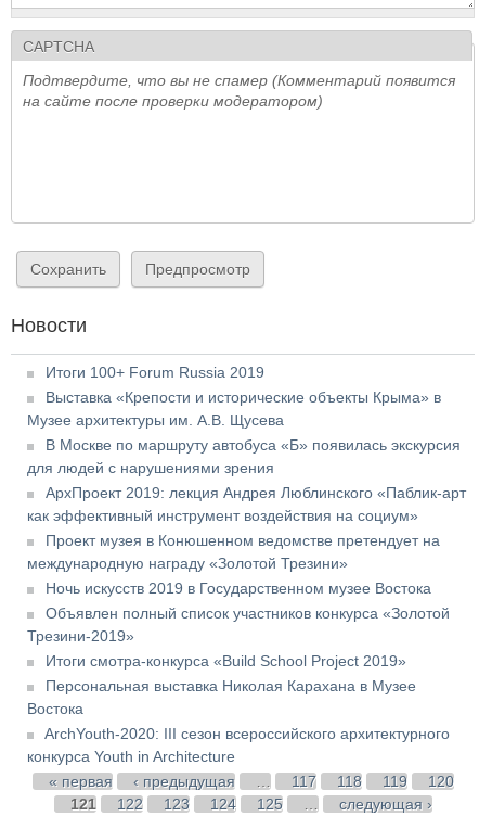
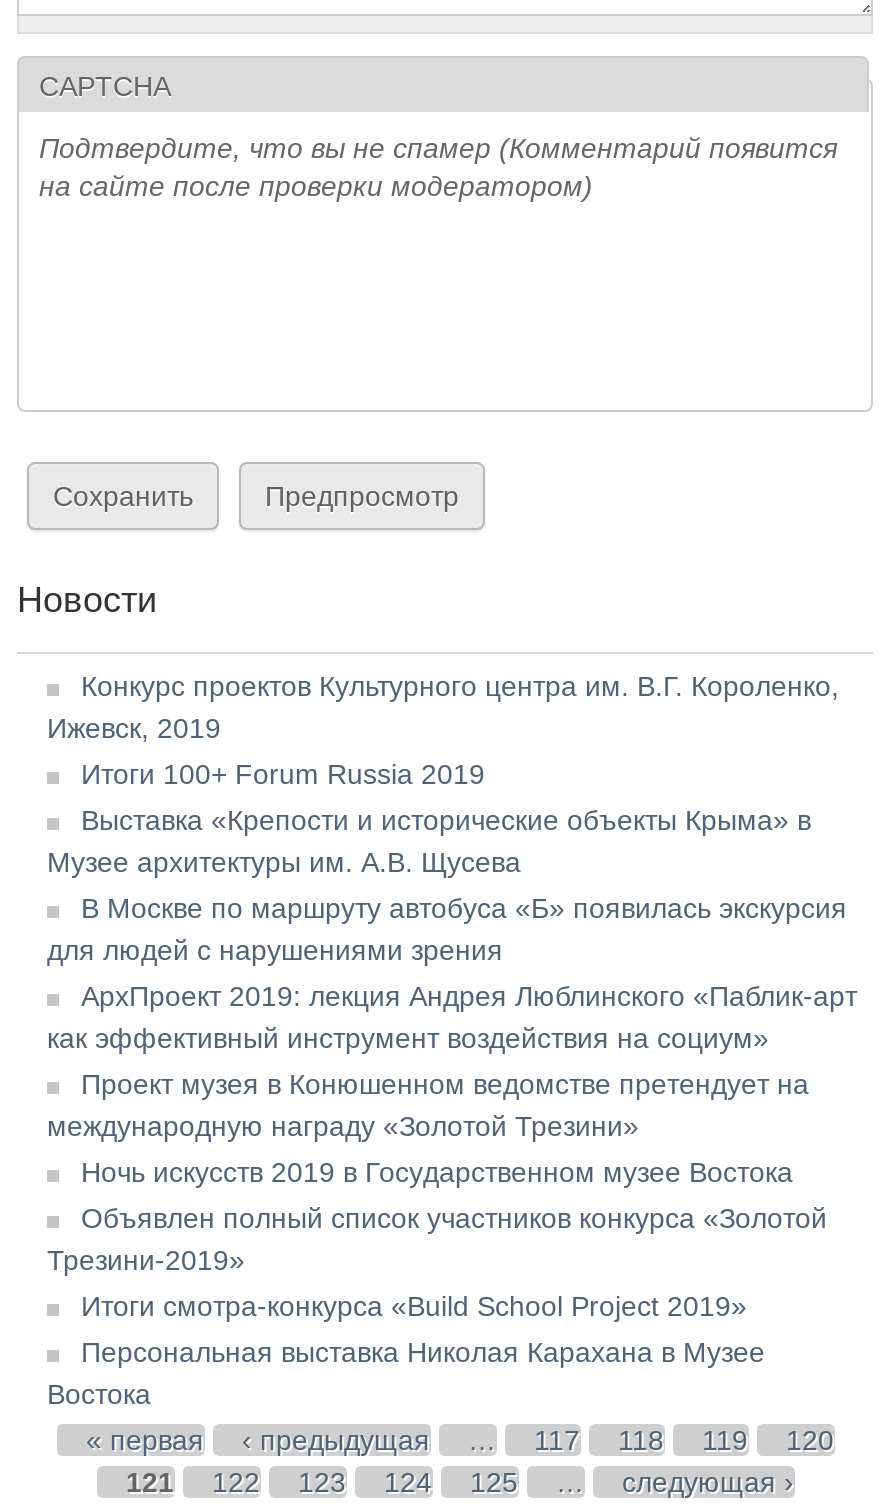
+ Конкурс проектов Культурного центра им. В.Г. Короленко,
+ Ижевск, 2019

moved down: Итоги 100+ Forum Russia 2019 | Выставка «Крепости и исторические объекты Крыма» в | Музее архитектуры им. А.В. Щусева | ... | Персональная выставка Николая Карахана в Музее | Востока

- ArchYouth-2020: III сезон всероссийского архитектурного
- конкурса Youth in Architecture
